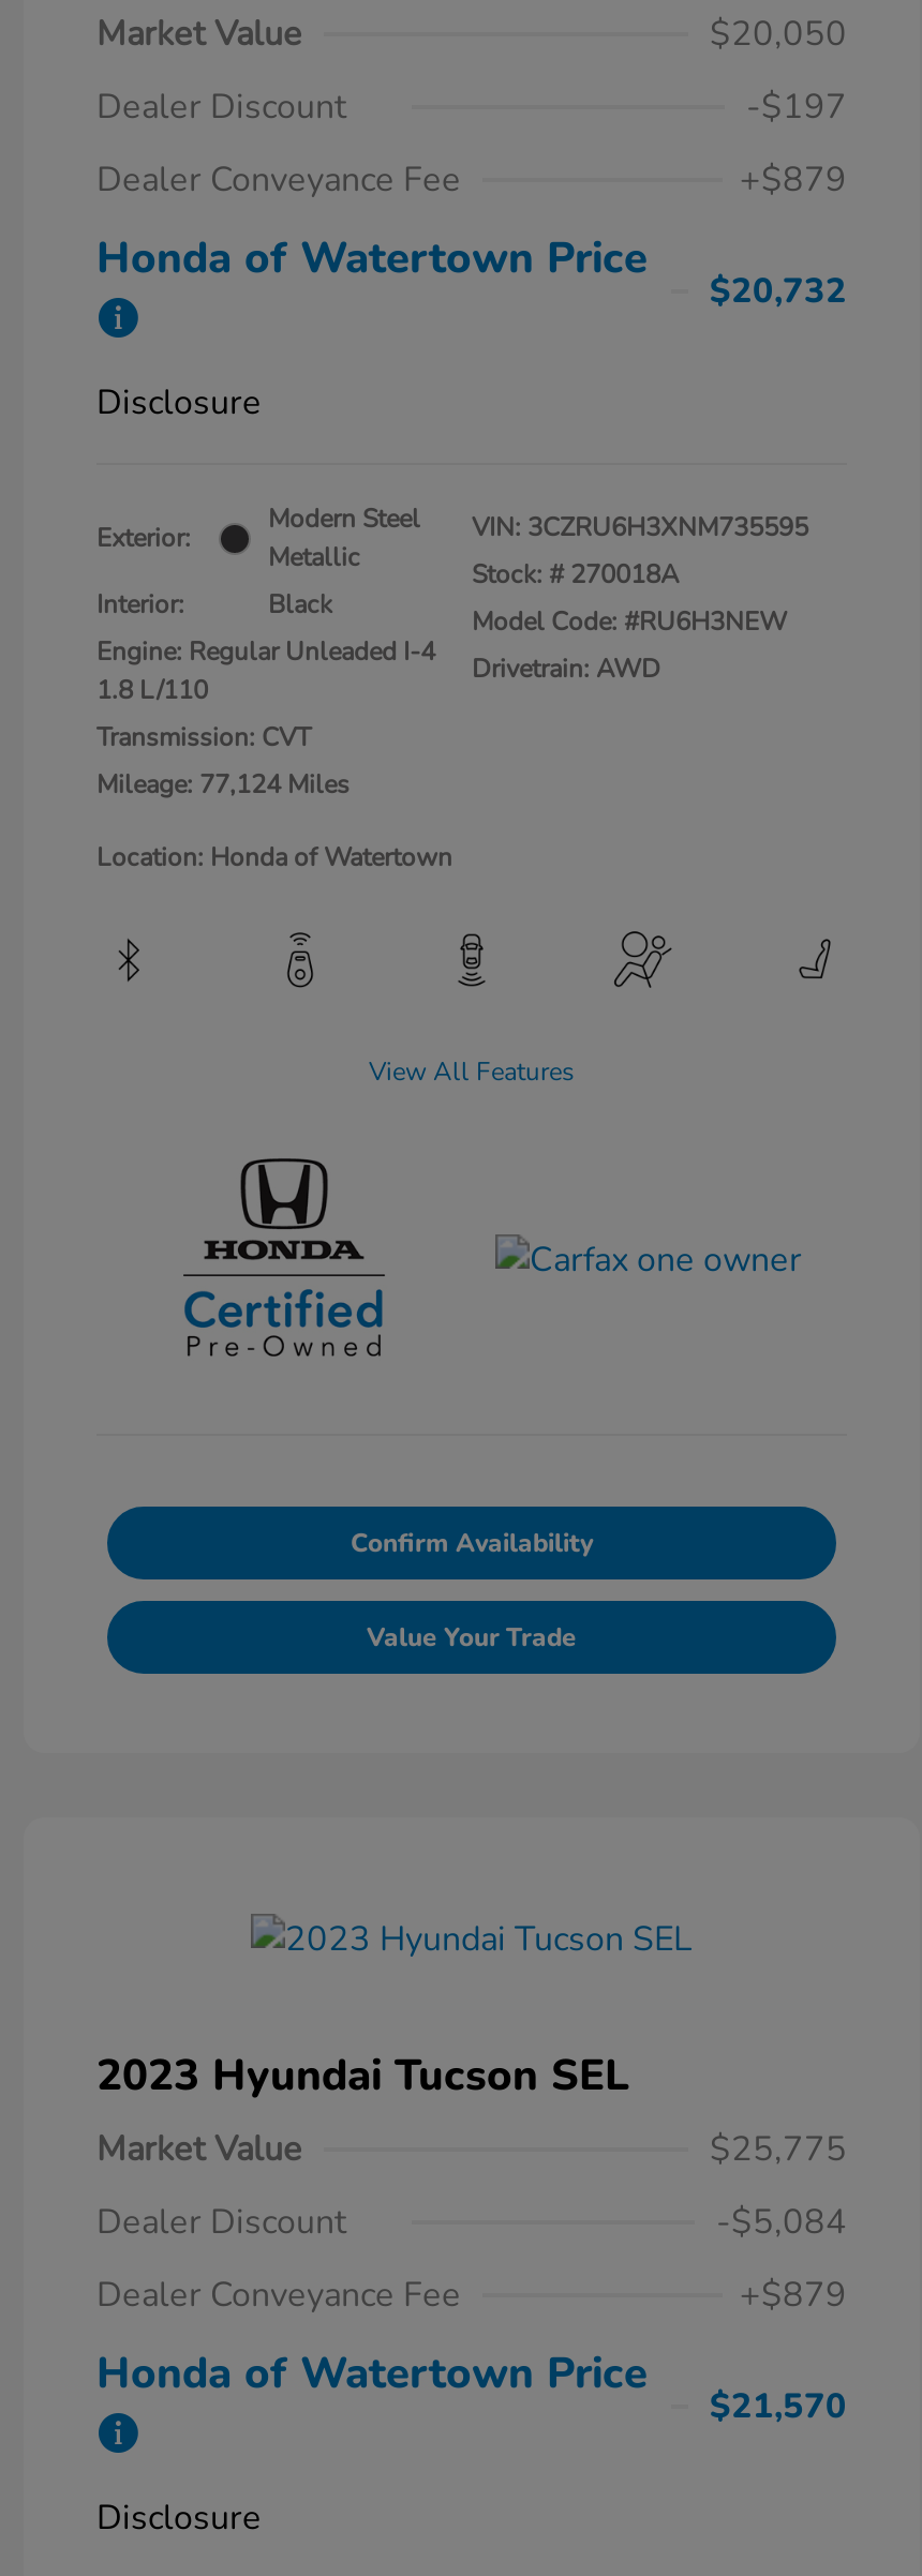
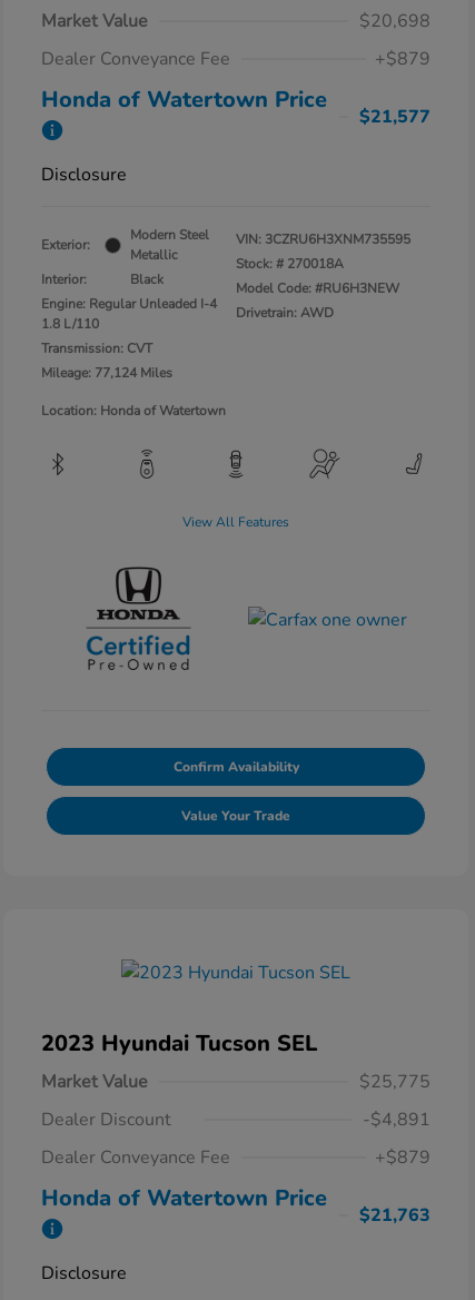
- $20,050
- Dealer Discount
- -$197
+ $20,698

- $20,732
+ $21,577

- -$5,084
+ -$4,891

- $21,570
+ $21,763
